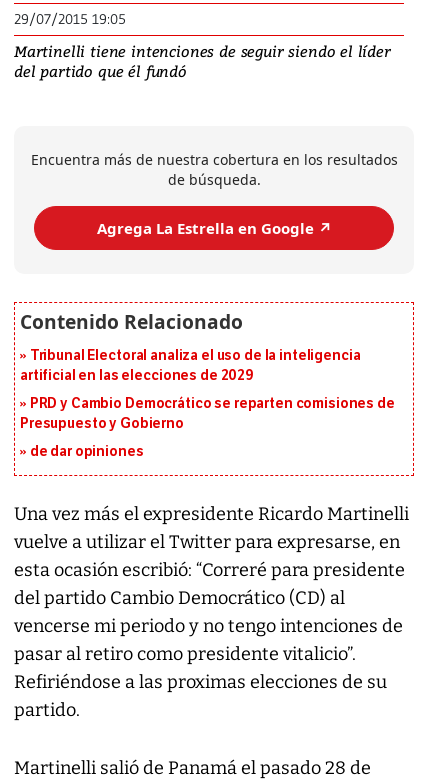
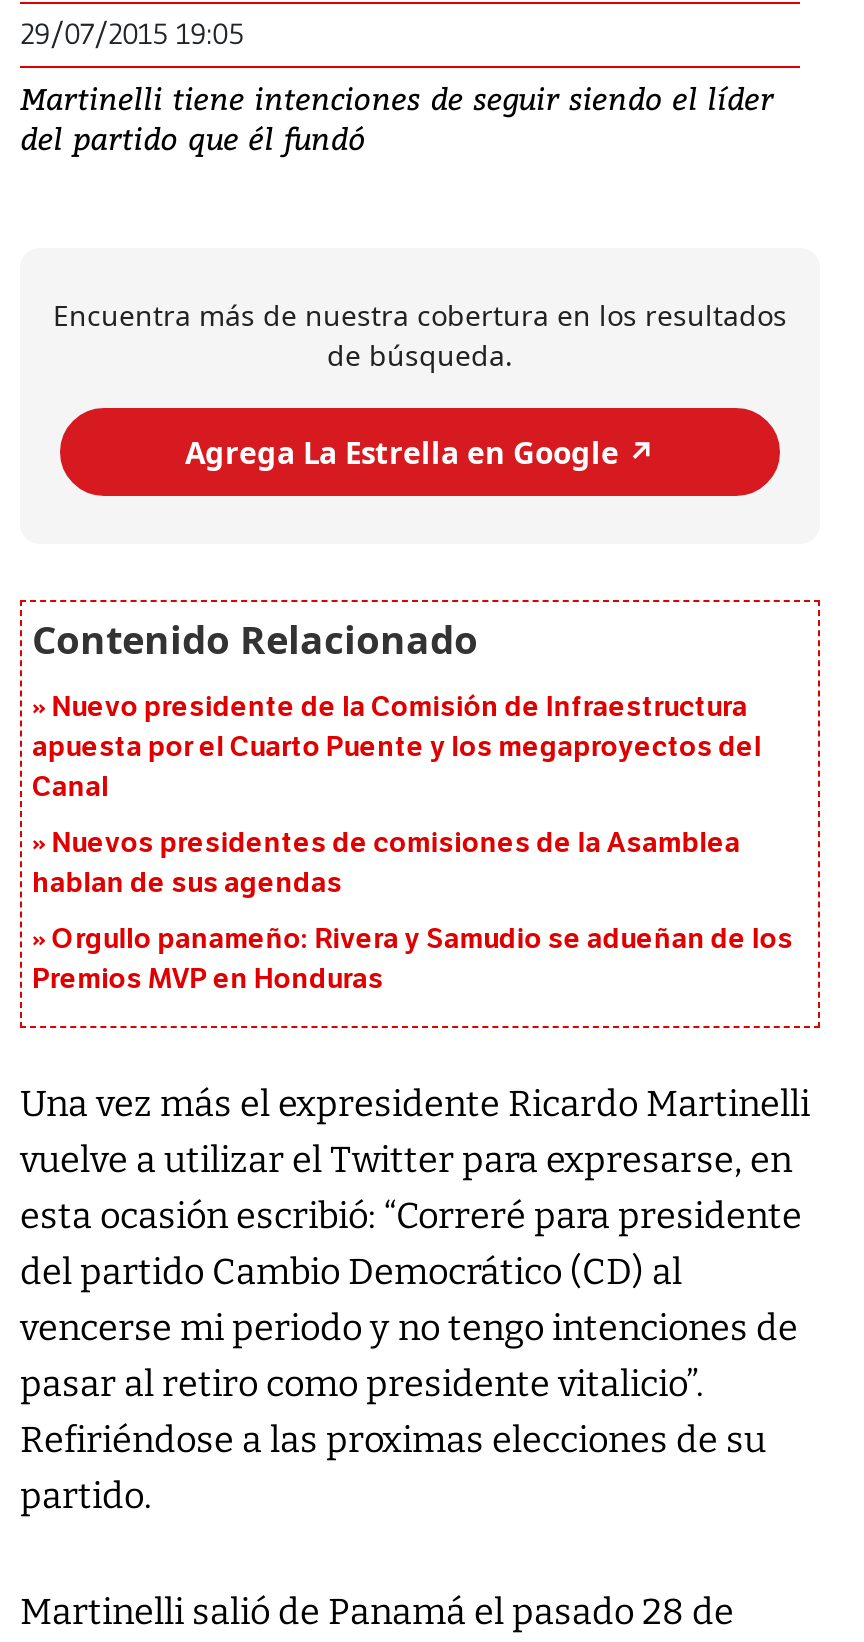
- Tribunal Electoral analiza el uso de la inteligencia
- artificial en las elecciones de 2029
+ Nuevo presidente de la Comisión de Infraestructura
+ apuesta por el Cuarto Puente y los megaproyectos del
+ Canal

- PRD y Cambio Democrático se reparten comisiones de
- Presupuesto y Gobierno
+ Nuevos presidentes de comisiones de la Asamblea
+ hablan de sus agendas

- de dar opiniones
+ Orgullo panameño: Rivera y Samudio se adueñan de los
+ Premios MVP en Honduras
